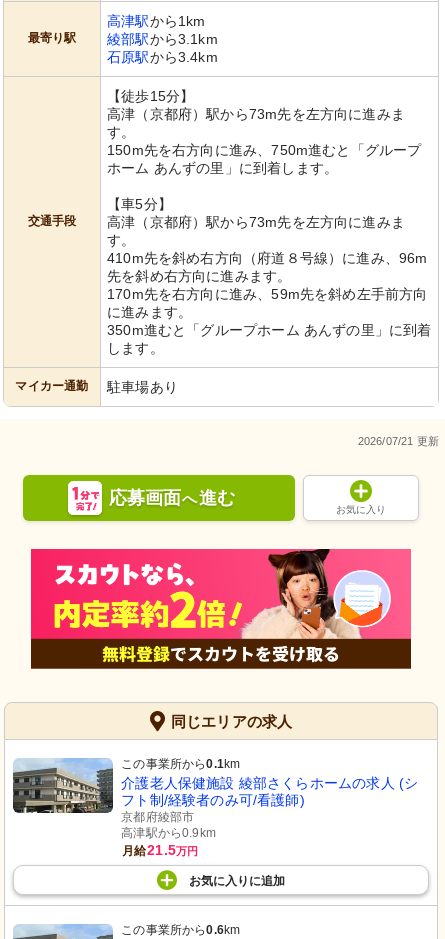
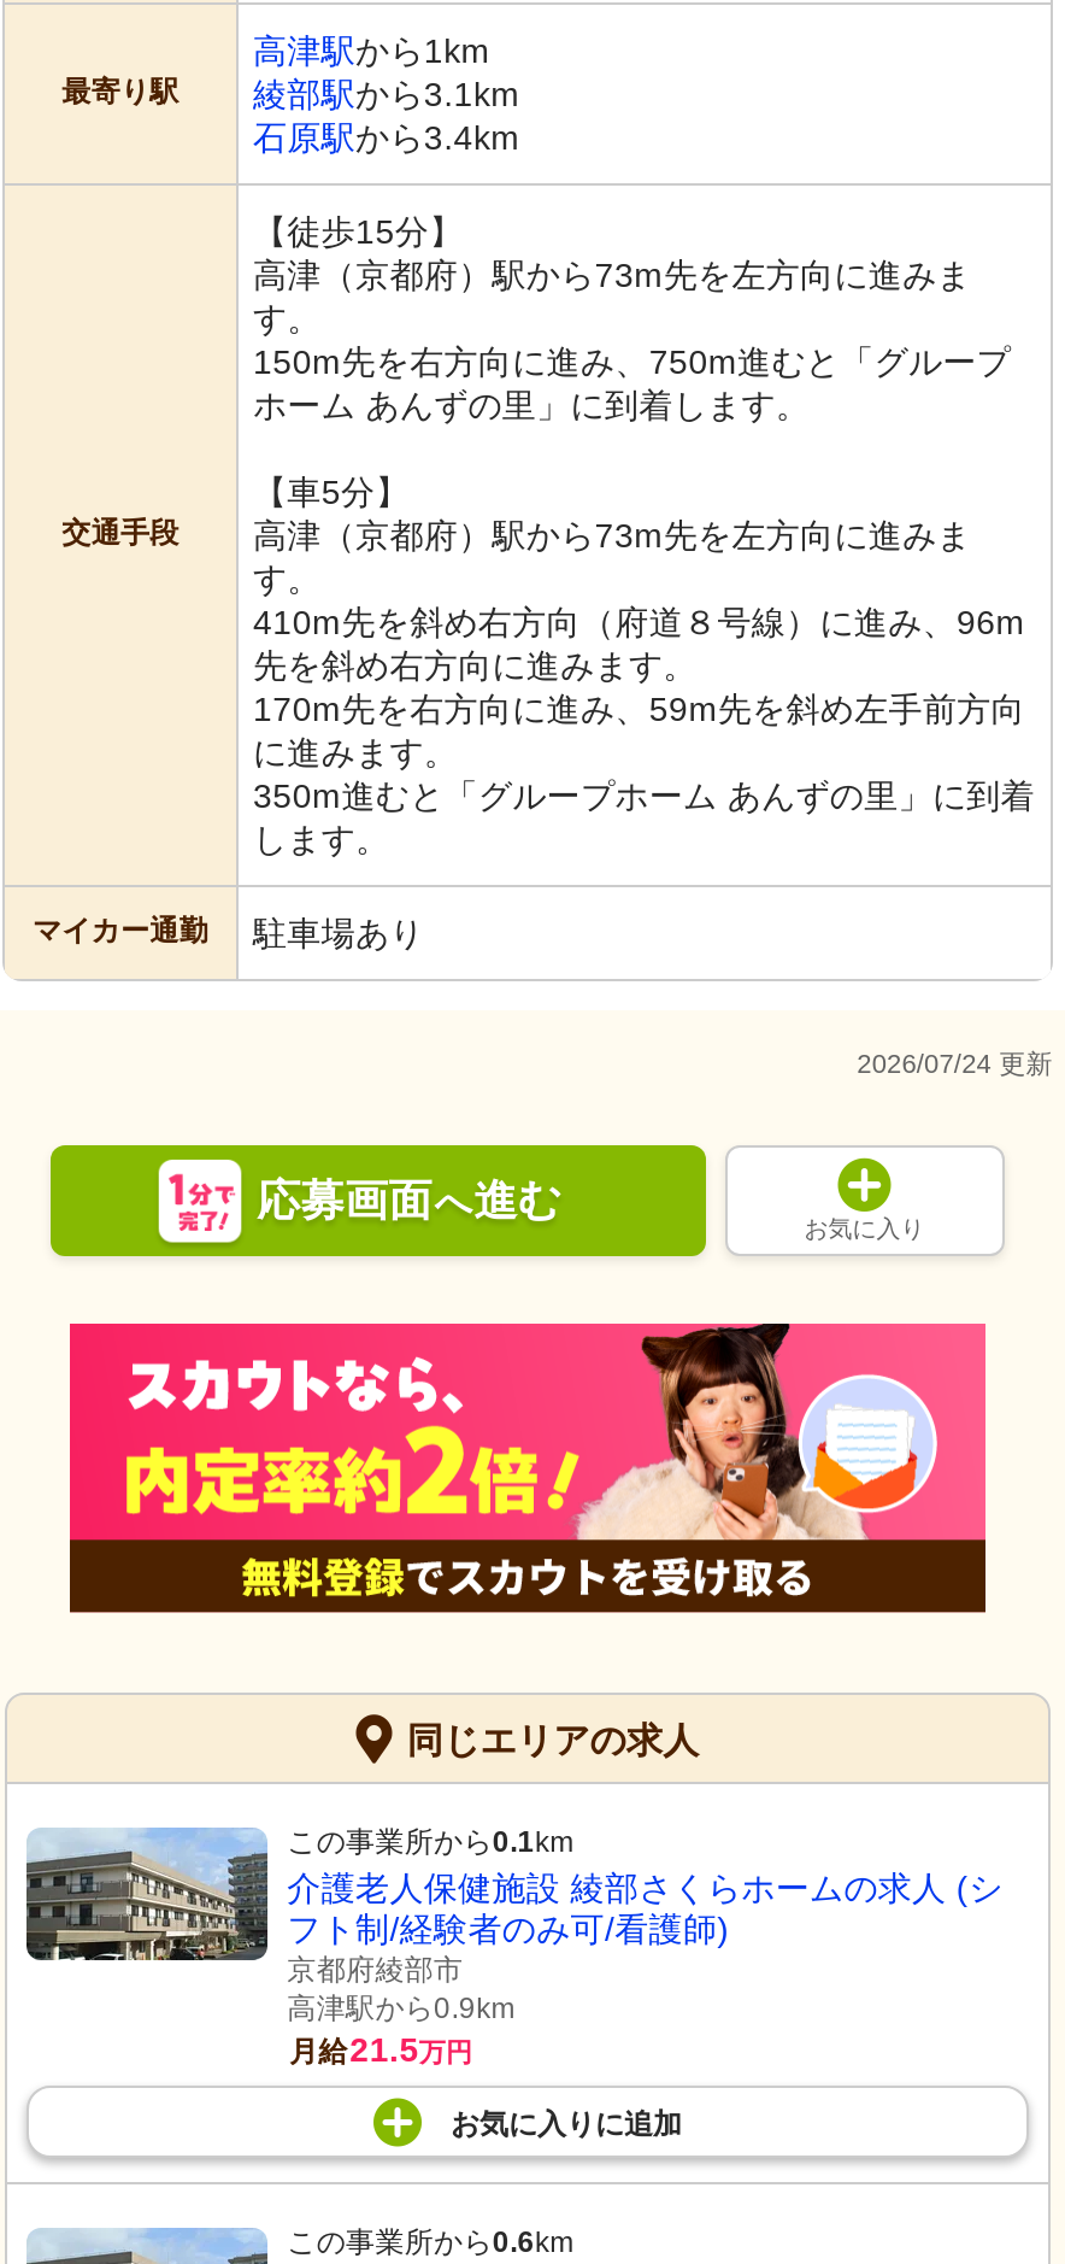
- 2026/07/21 更新
+ 2026/07/24 更新
